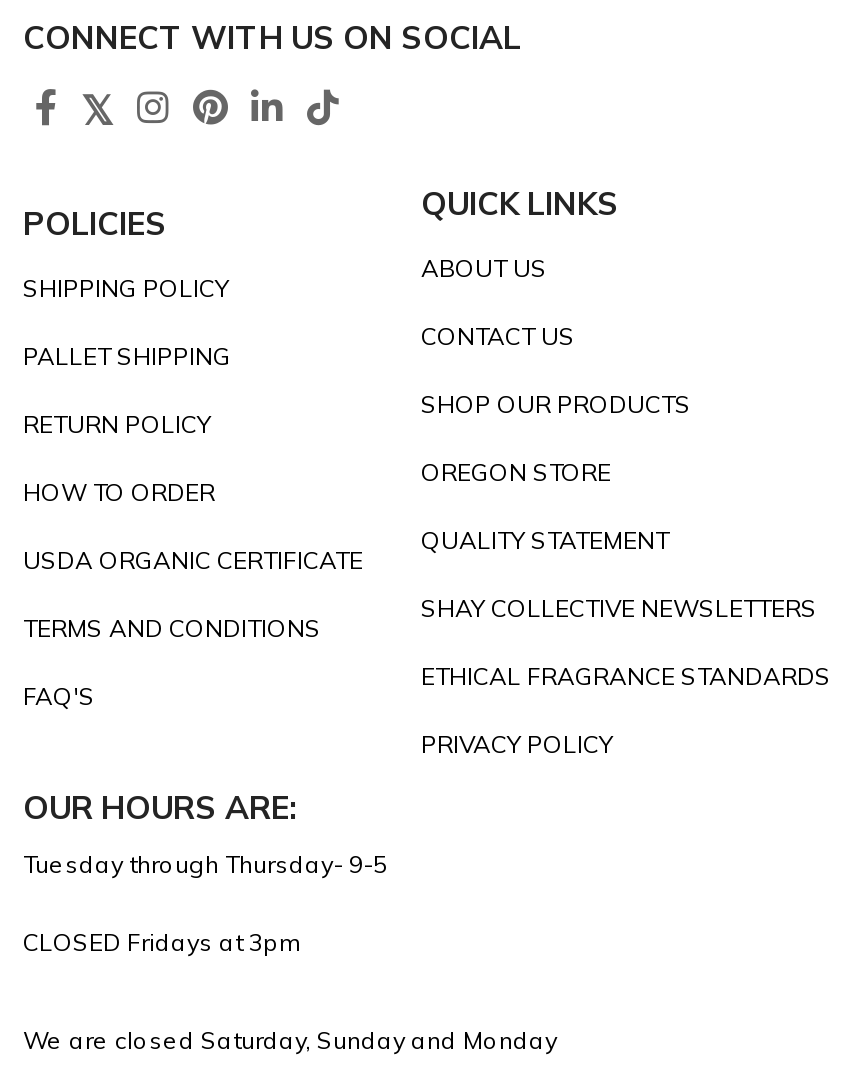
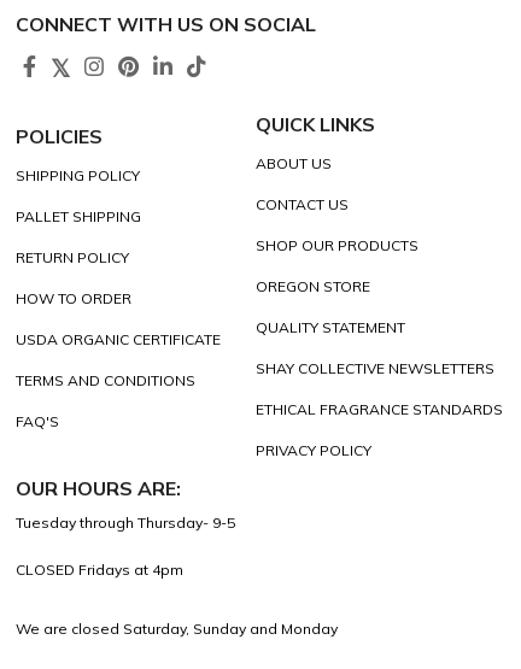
- CLOSED Fridays at 3pm
+ CLOSED Fridays at 4pm
